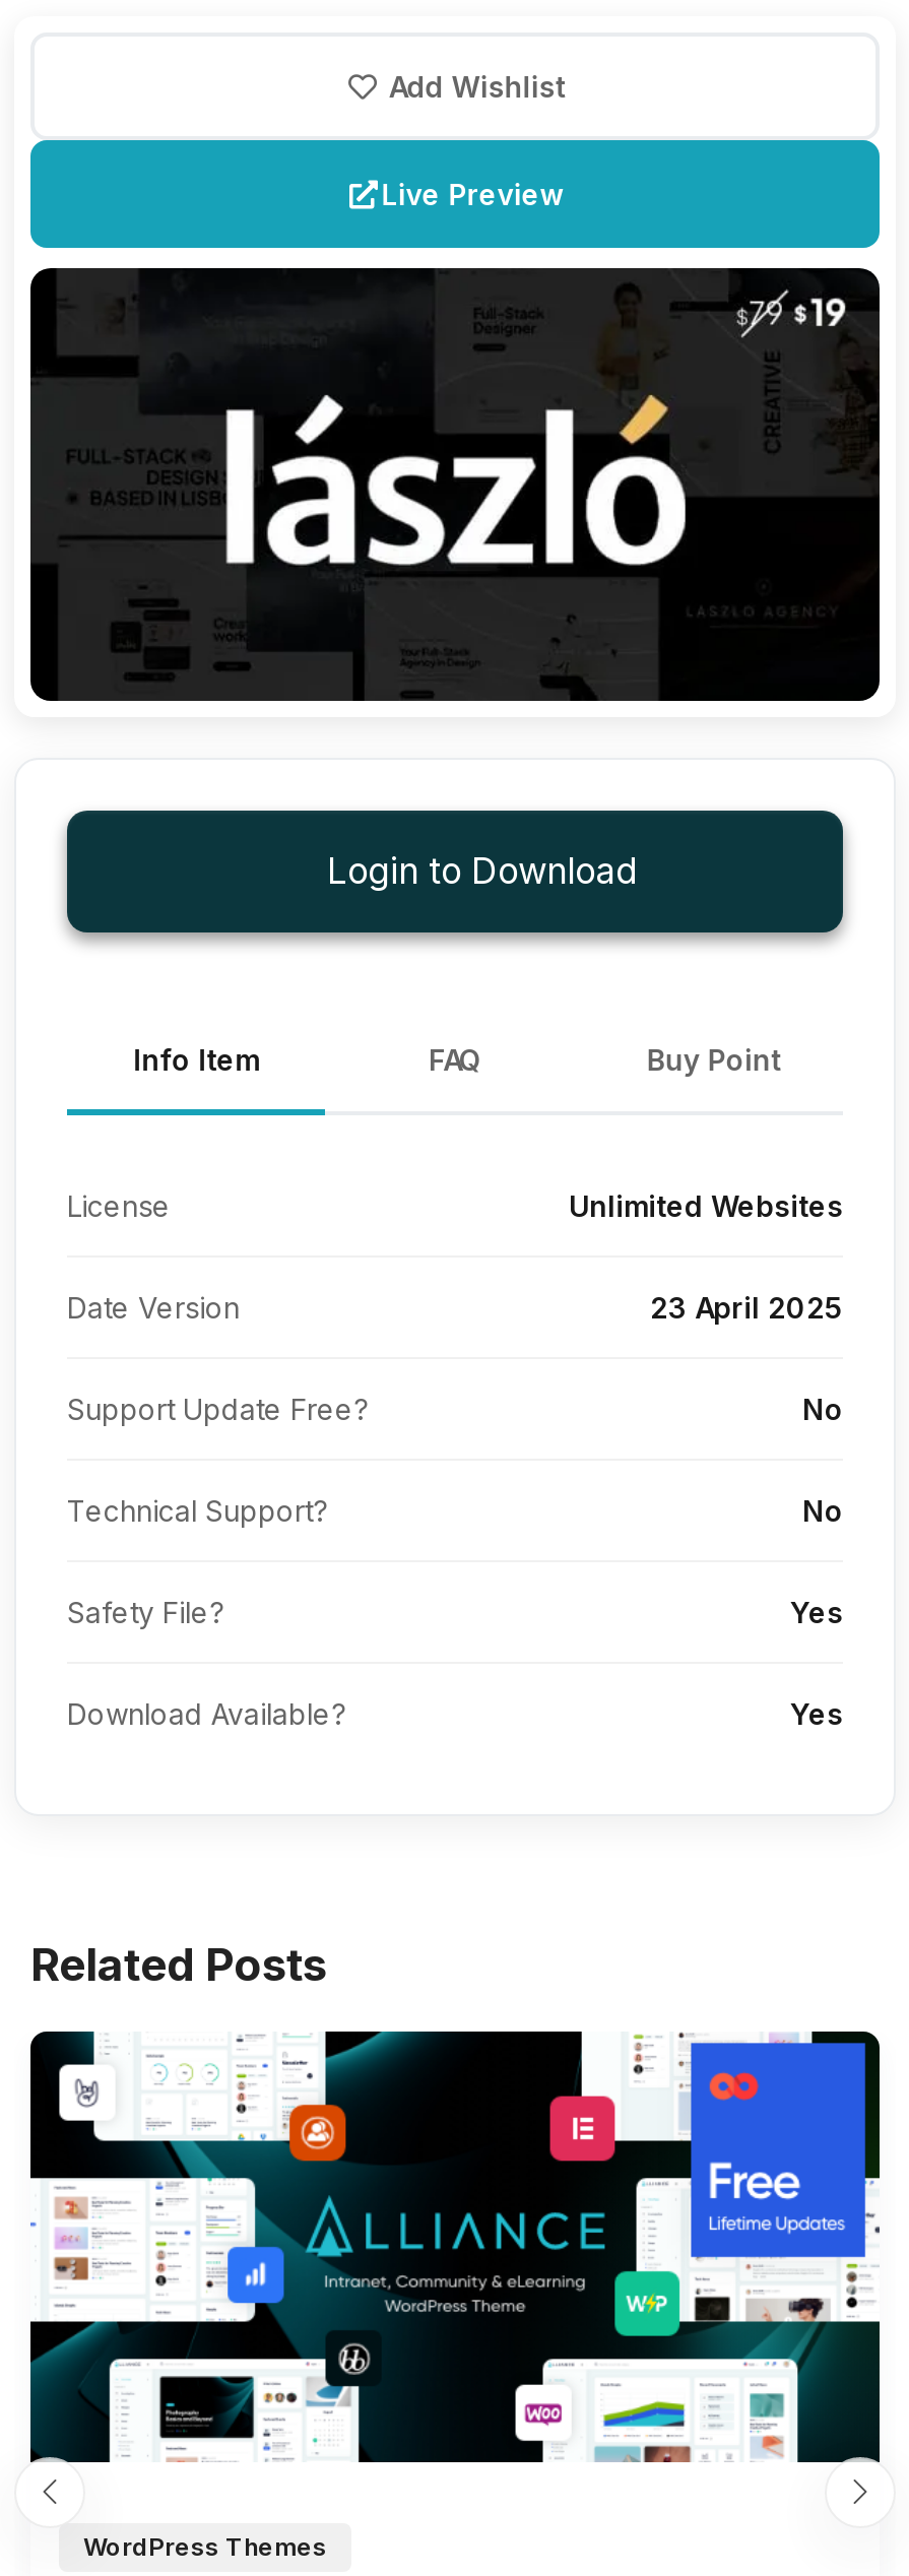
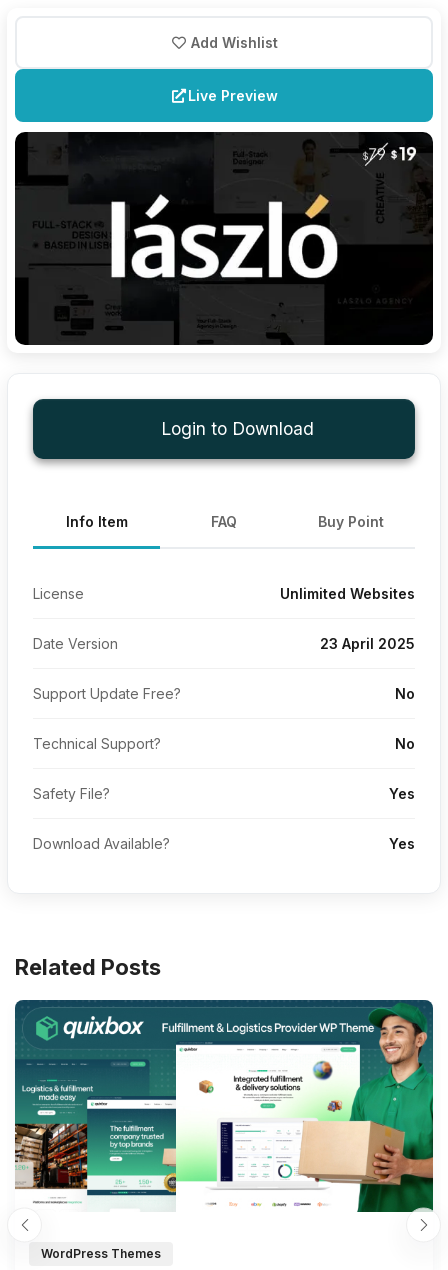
- [image]
+ [image]
